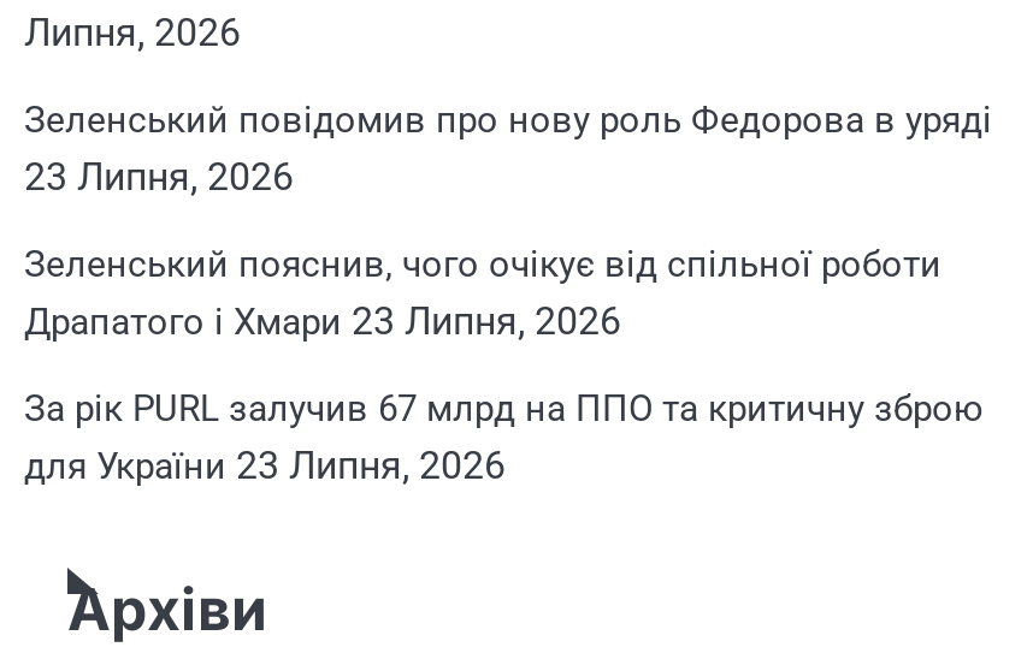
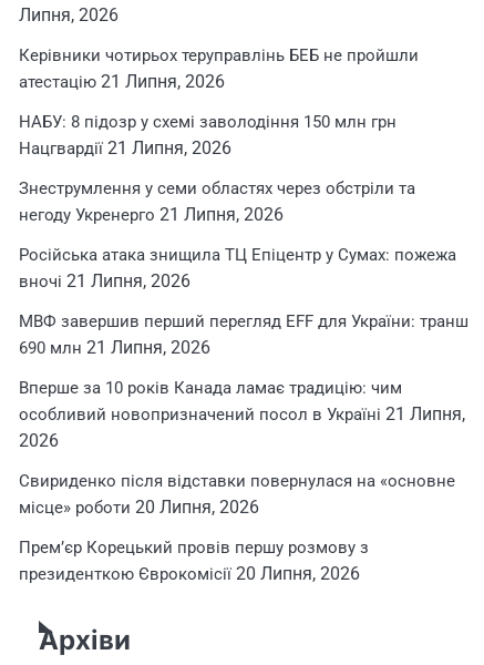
- Зеленський повідомив про нову роль Федорова в уряді
- 23 Липня, 2026
- Зеленський пояснив, чого очікує від спільної роботи
- Драпатого і Хмари 23 Липня, 2026
- За рік PURL залучив 67 млрд на ППО та критичну зброю
- для України 23 Липня, 2026
+ Керівники чотирьох теруправлінь БЕБ не пройшли
+ атестацію 21 Липня, 2026
+ НАБУ: 8 підозр у схемі заволодіння 150 млн грн
+ Нацгвардії 21 Липня, 2026
+ Знеструмлення у семи областях через обстріли та
+ негоду Укренерго 21 Липня, 2026
+ Російська атака знищила ТЦ Епіцентр у Сумах: пожежа
+ вночі 21 Липня, 2026
+ МВФ завершив перший перегляд EFF для України: транш
+ 690 млн 21 Липня, 2026
+ Вперше за 10 років Канада ламає традицію: чим
+ особливий новопризначений посол в Україні 21 Липня,
+ 2026
+ Свириденко після відставки повернулася на «основне
+ місце» роботи 20 Липня, 2026
+ Прем’єр Корецький провів першу розмову з
+ президенткою Єврокомісії 20 Липня, 2026
